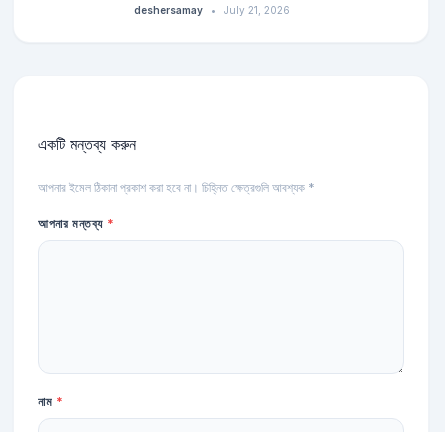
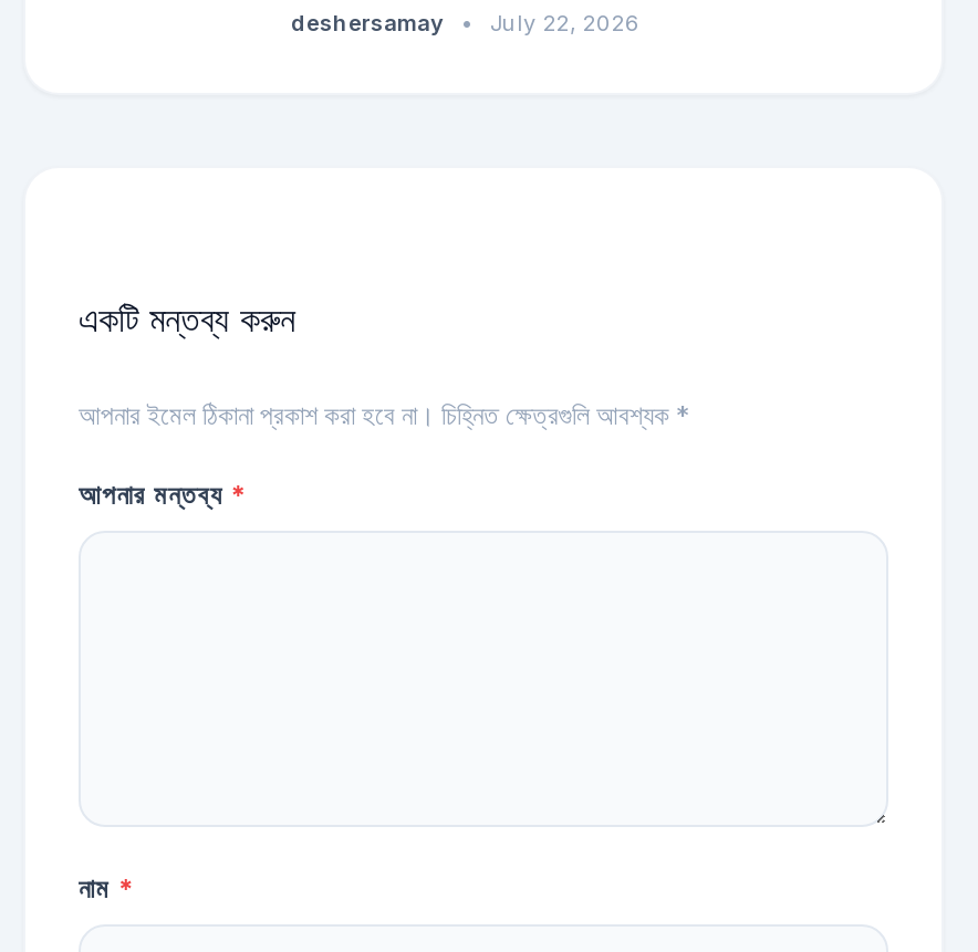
- July 21, 2026
+ July 22, 2026
